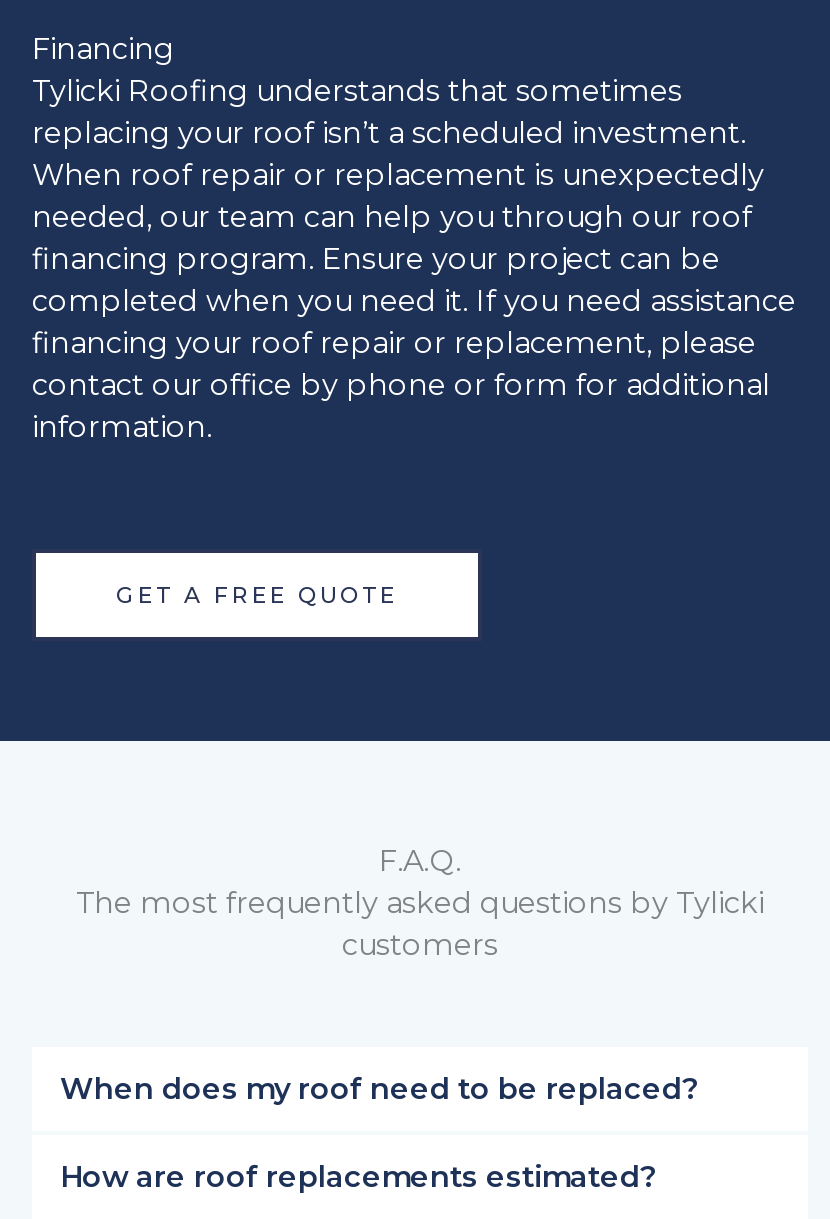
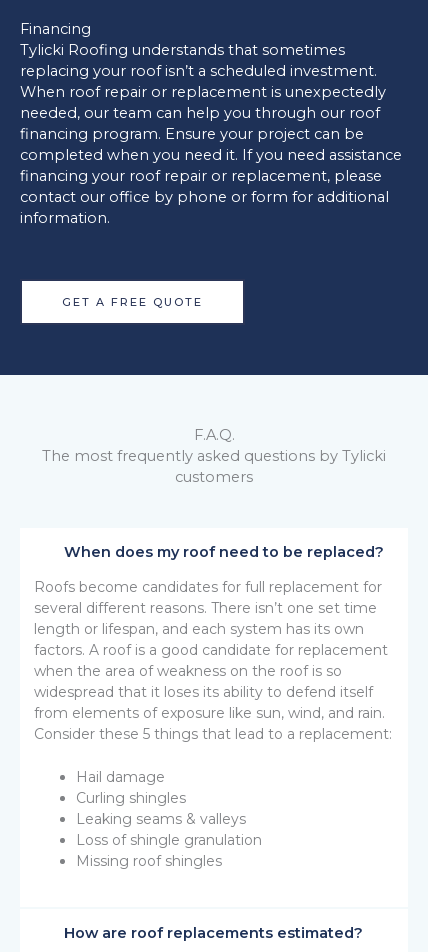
+ Roofs become candidates for full replacement for
+ several different reasons. There isn’t one set time
+ length or lifespan, and each system has its own
+ factors. A roof is a good candidate for replacement
+ when the area of weakness on the roof is so
+ widespread that it loses its ability to defend itself
+ from elements of exposure like sun, wind, and rain.
+ Consider these 5 things that lead to a replacement:
+ Hail damage
+ Curling shingles
+ Leaking seams & valleys
+ Loss of shingle granulation
+ Missing roof shingles
